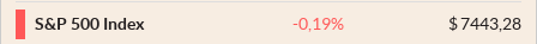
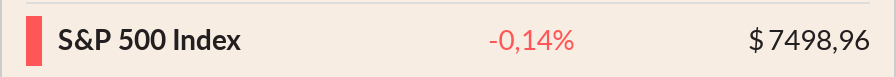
- -0,19%
+ -0,14%

- $ 7443,28
+ $ 7498,96
